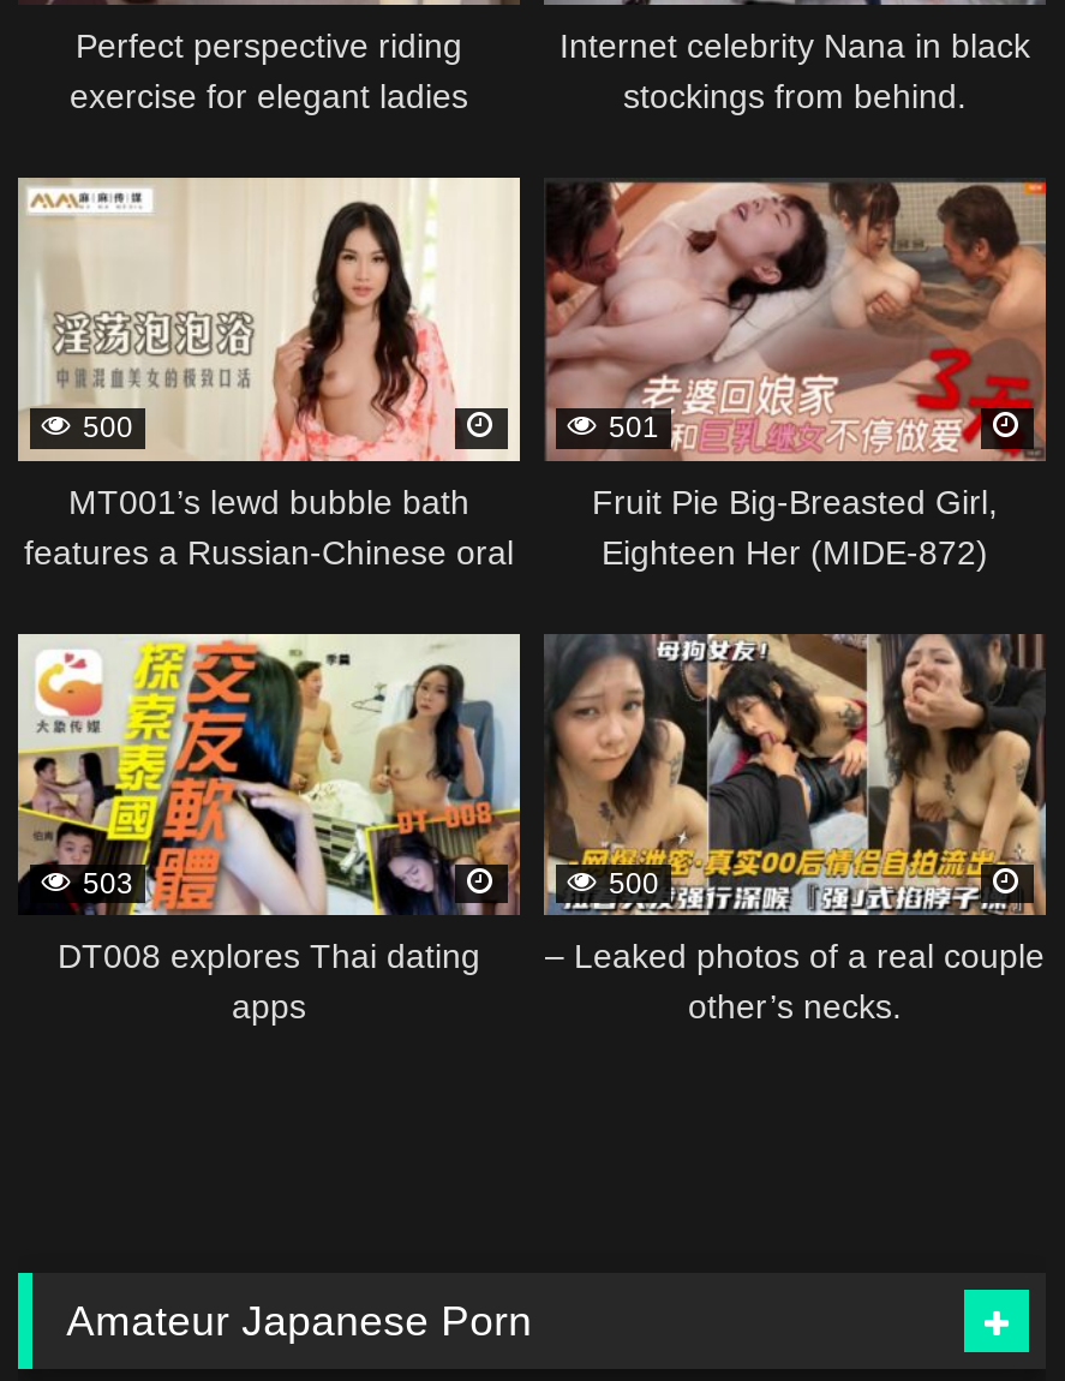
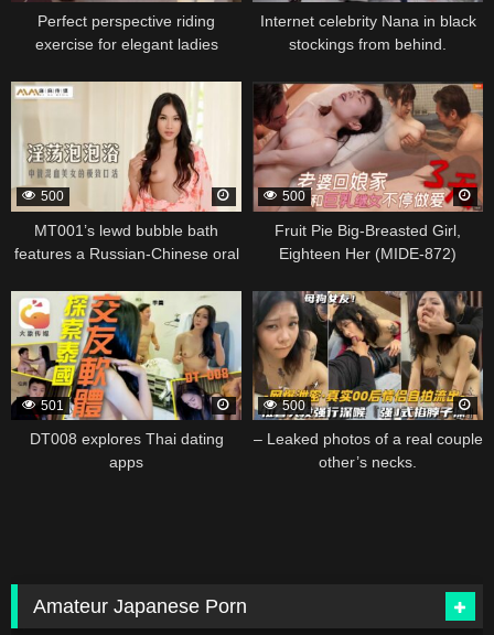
- 501
+ 500

- 503
+ 501
